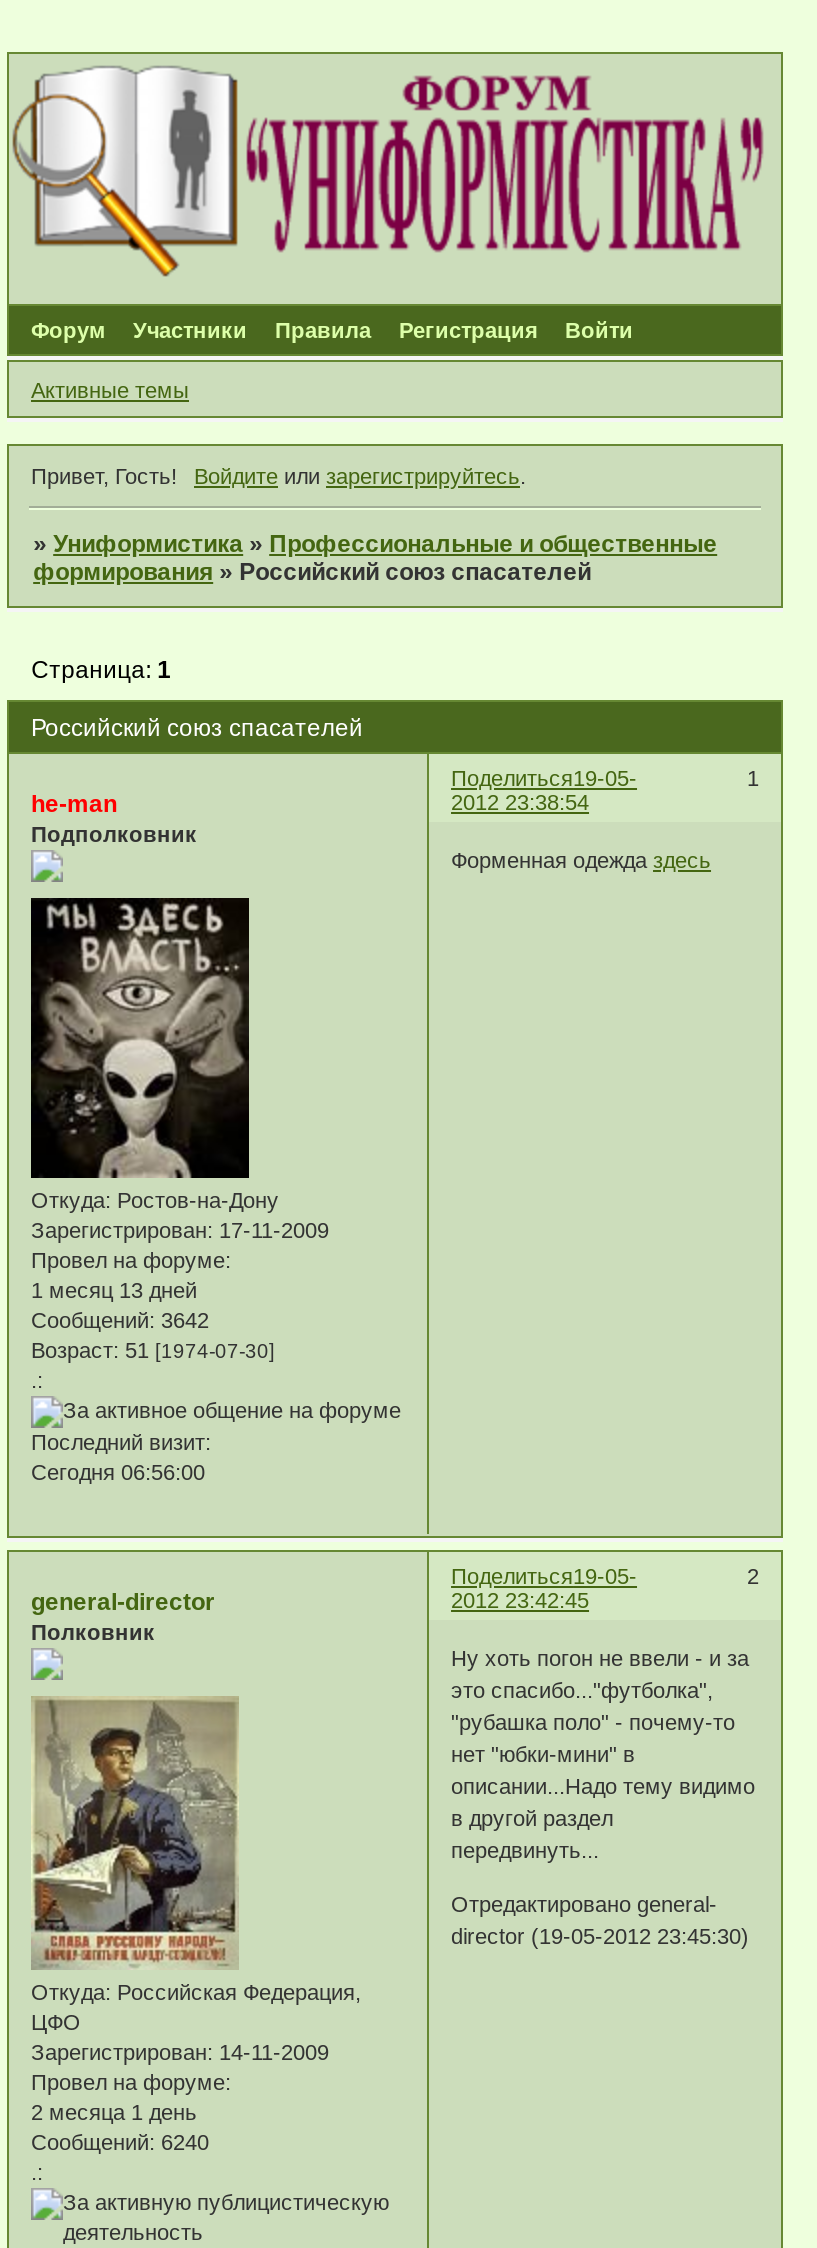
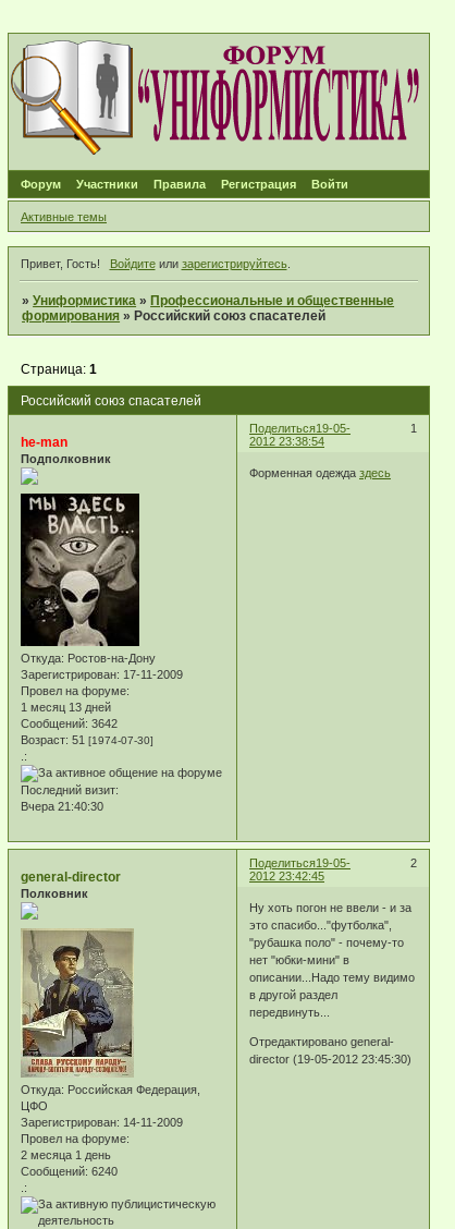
- Сегодня 06:56:00
+ Вчера 21:40:30
